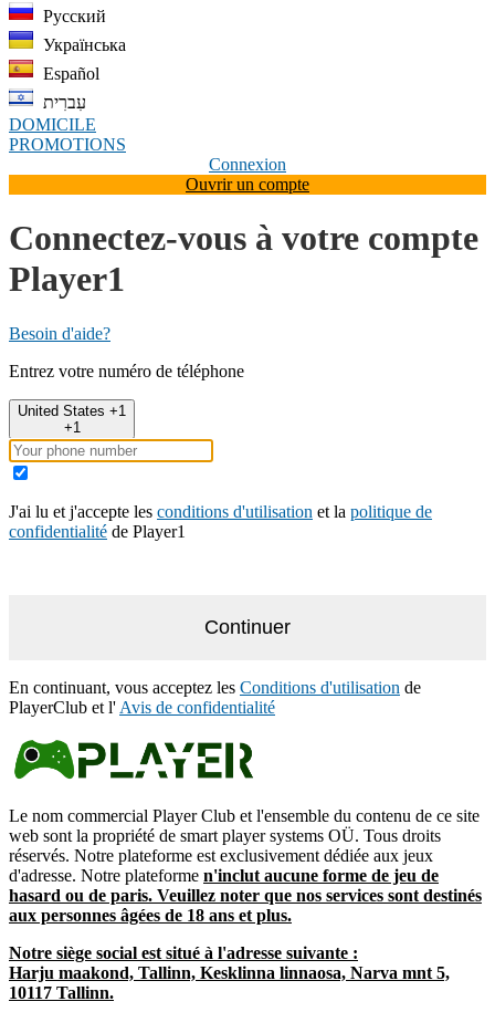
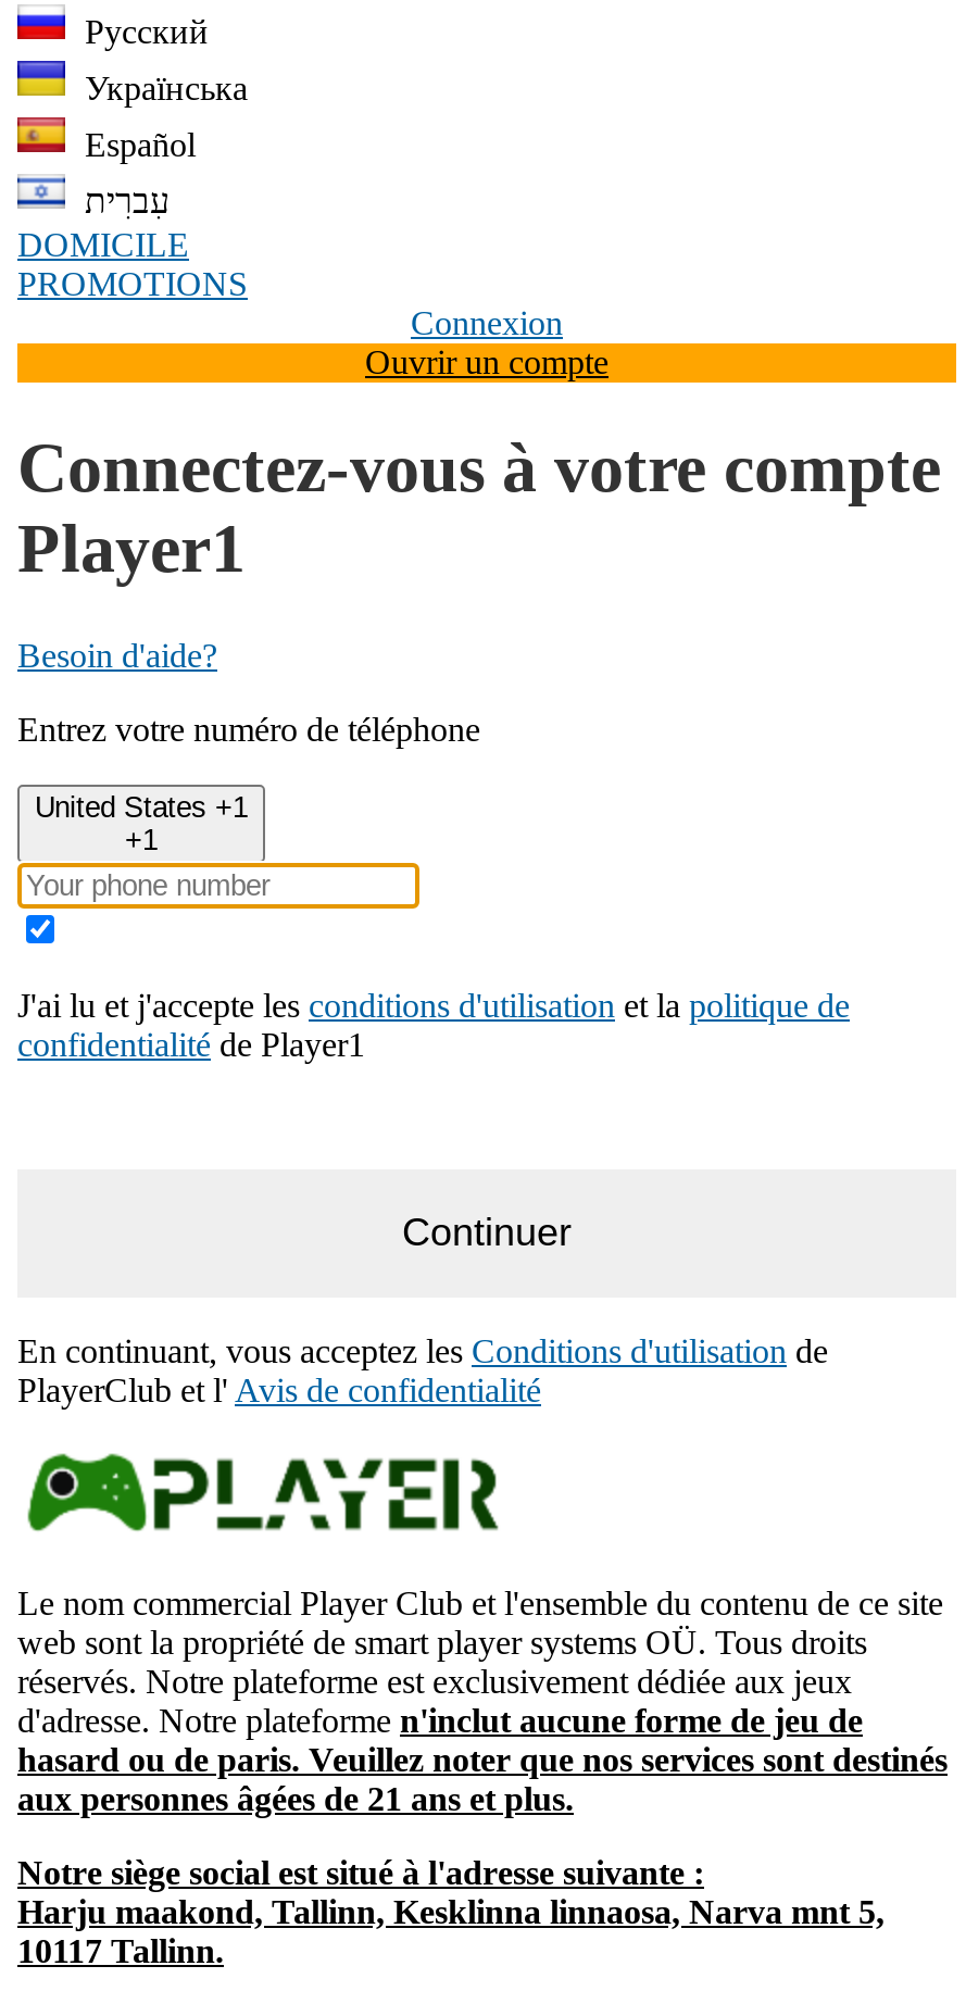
- aux personnes âgées de 18 ans et plus.
+ aux personnes âgées de 21 ans et plus.
